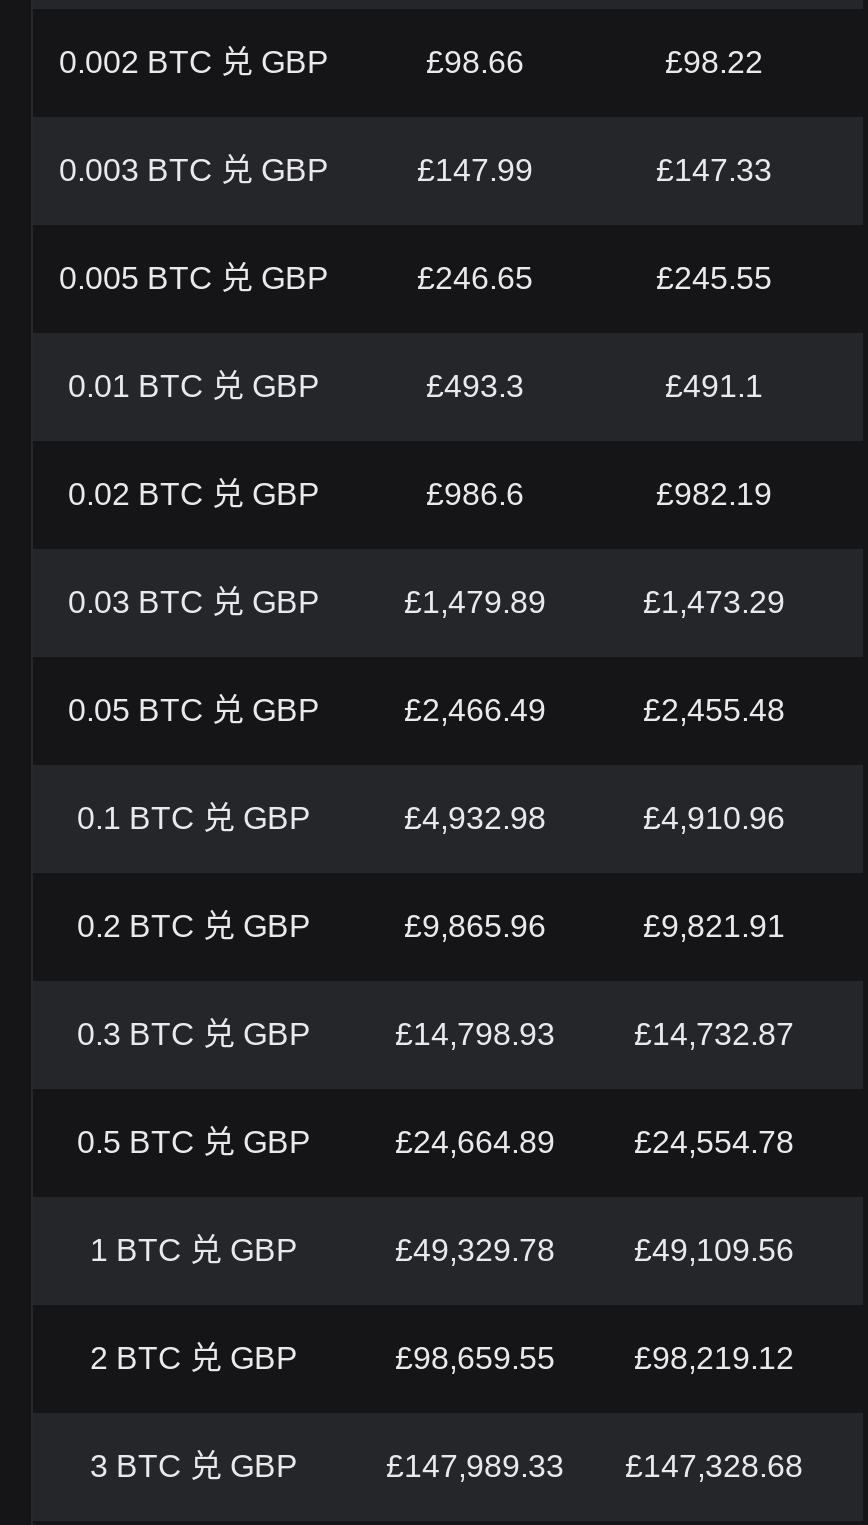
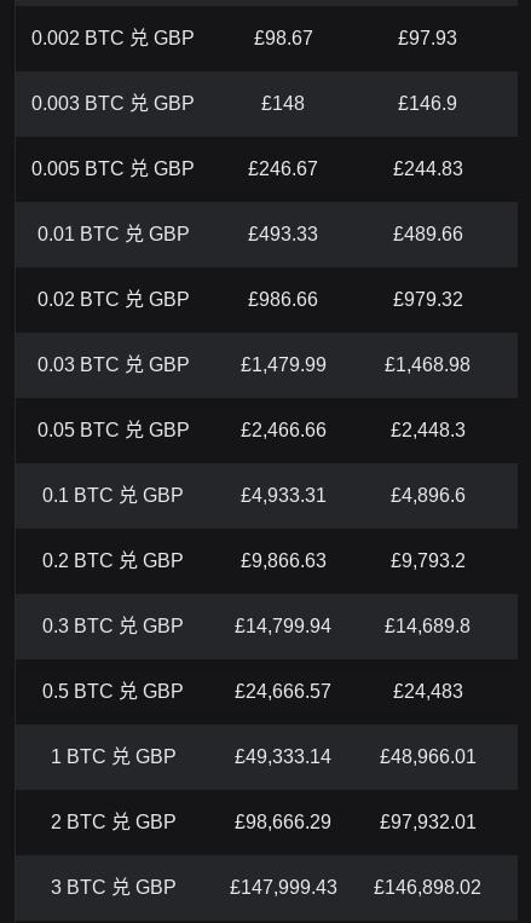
- £98.66
+ £98.67

- £98.22
+ £97.93

- £147.99
+ £148

- £147.33
+ £146.9

- £246.65
+ £246.67

- £245.55
+ £244.83

- £493.3
+ £493.33

- £491.1
+ £489.66

- £986.6
+ £986.66

- £982.19
+ £979.32

- £1,479.89
+ £1,479.99

- £1,473.29
+ £1,468.98

- £2,466.49
+ £2,466.66

- £2,455.48
+ £2,448.3

- £4,932.98
+ £4,933.31

- £4,910.96
+ £4,896.6

- £9,865.96
+ £9,866.63

- £9,821.91
+ £9,793.2

- £14,798.93
+ £14,799.94

- £14,732.87
+ £14,689.8

- £24,664.89
+ £24,666.57

- £24,554.78
+ £24,483

- £49,329.78
+ £49,333.14

- £49,109.56
+ £48,966.01

- £98,659.55
+ £98,666.29

- £98,219.12
+ £97,932.01

- £147,989.33
+ £147,999.43

- £147,328.68
+ £146,898.02
